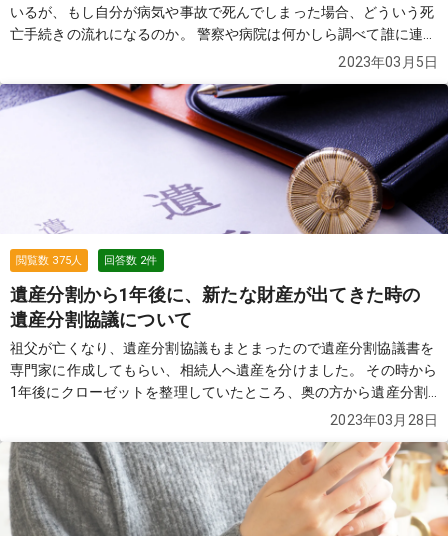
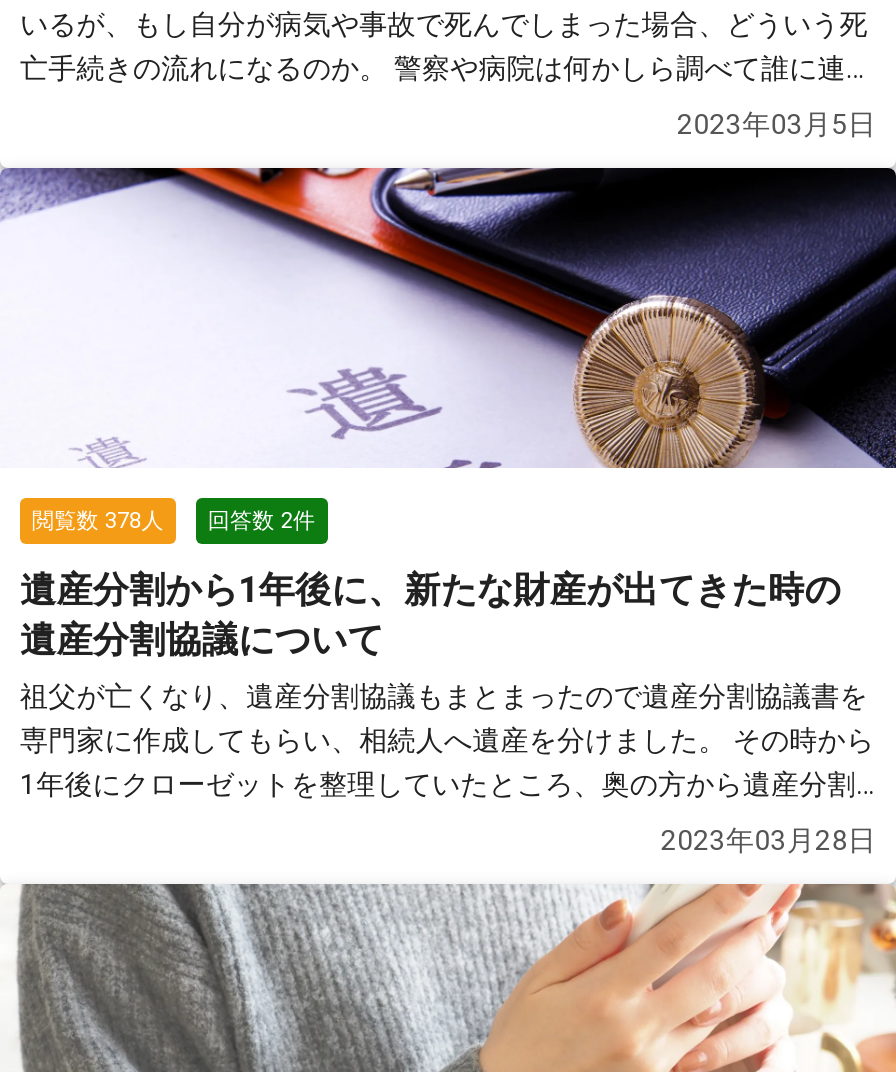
- 閲覧数375人 回答数2件
+ 閲覧数378人 回答数2件
